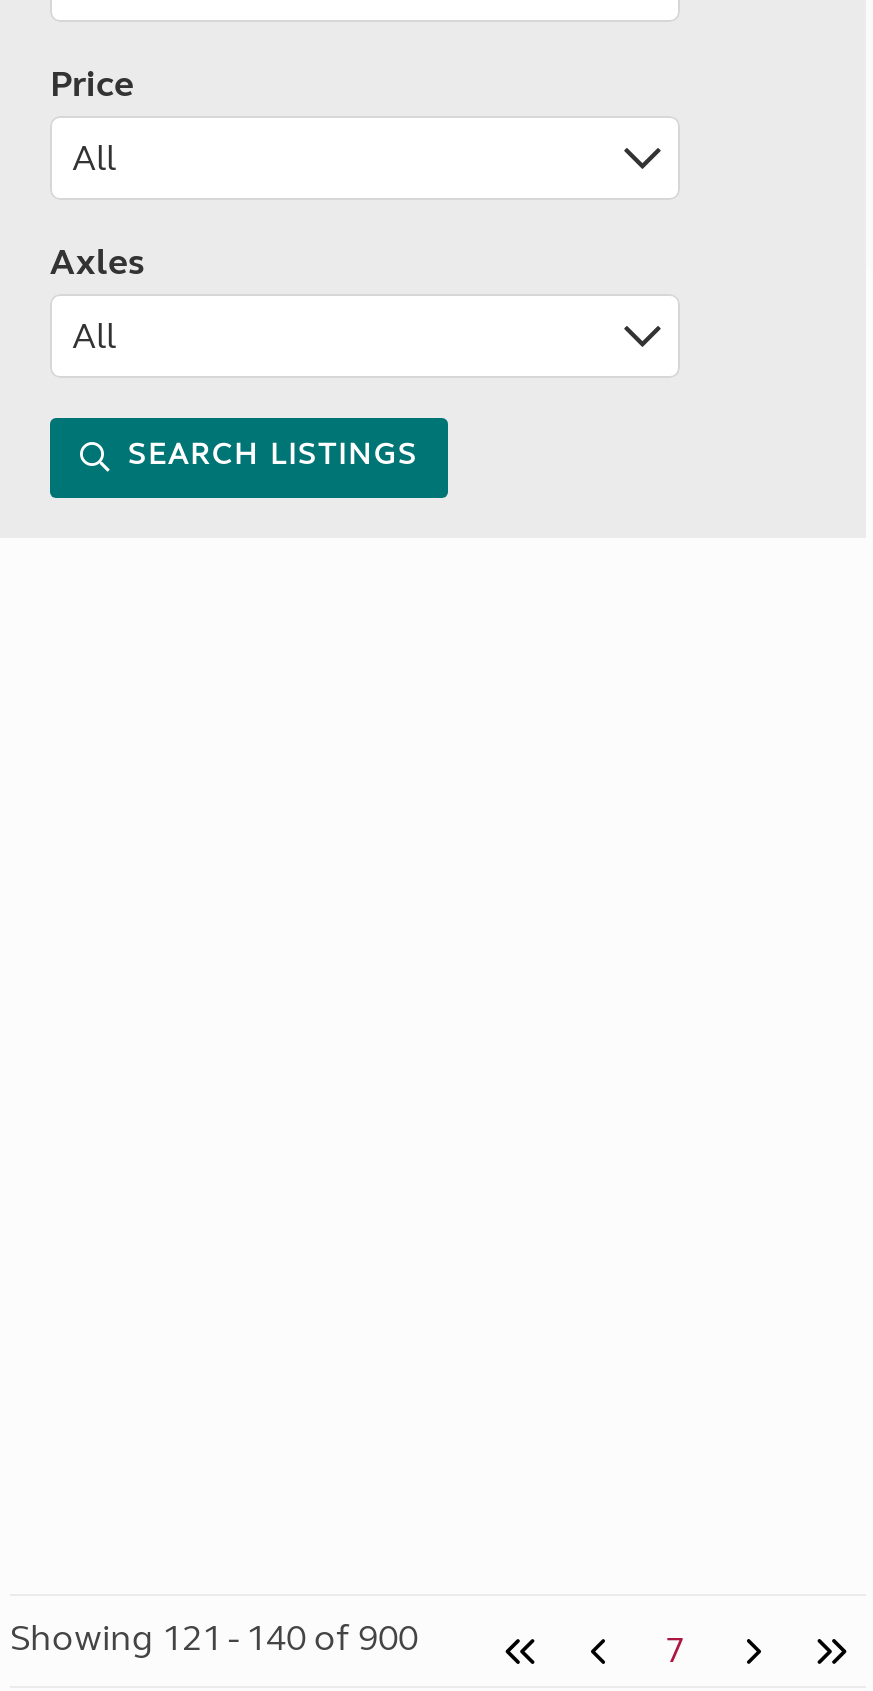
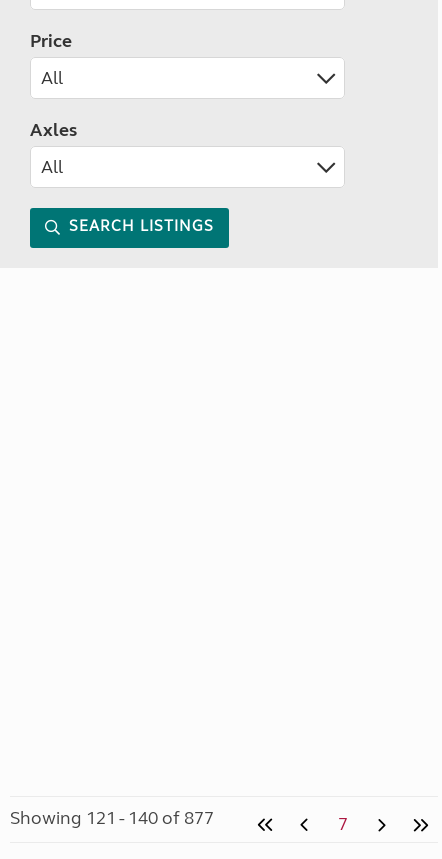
- Showing 121 - 140 of 900
+ Showing 121 - 140 of 877
